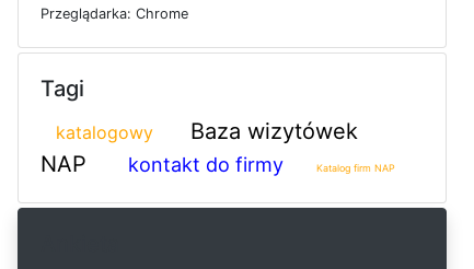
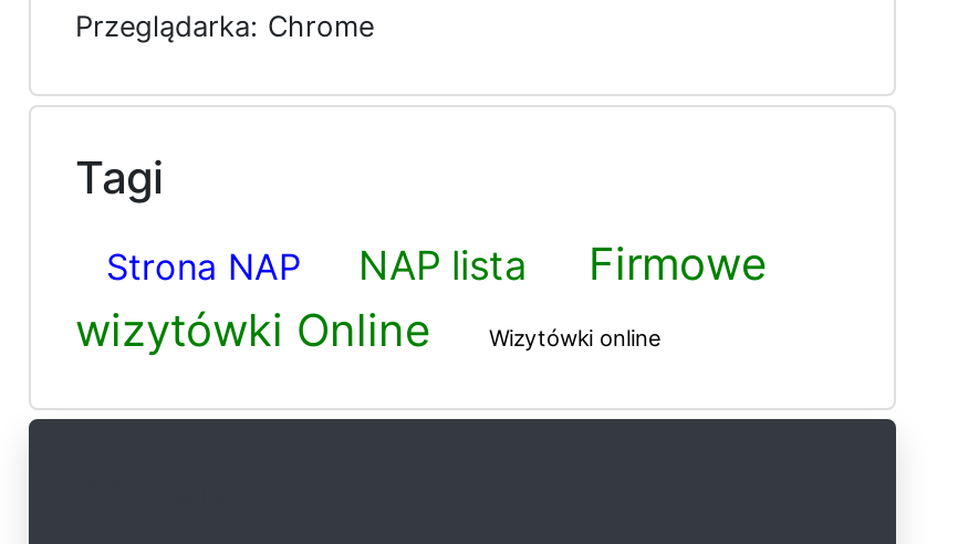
- katalogowy
- Baza wizytówek
- NAP
- kontakt do firmy
- Katalog firm NAP
+ Strona NAP
+ NAP lista
+ Firmowe
+ wizytówki Online
+ Wizytówki online
